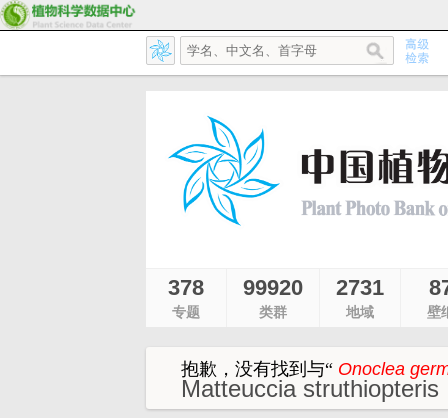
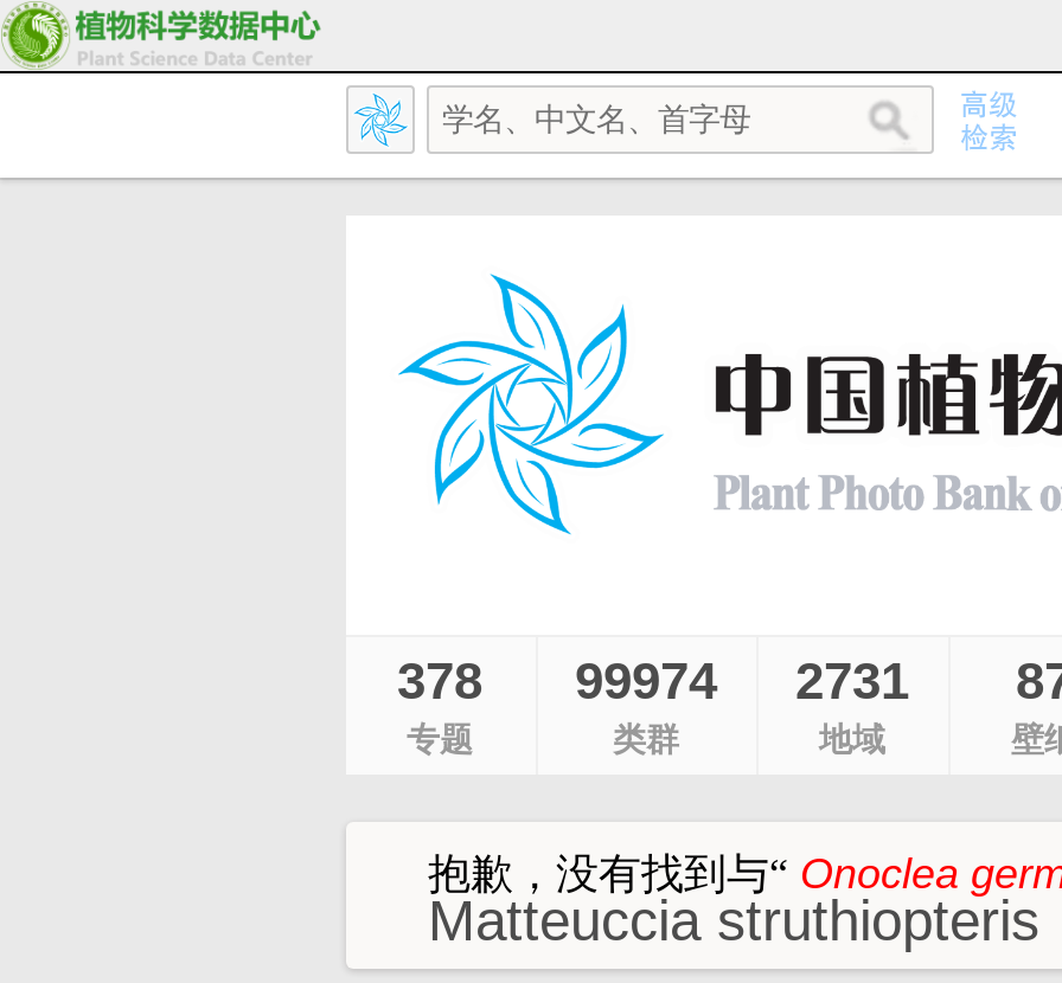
- 99920
+ 99974
